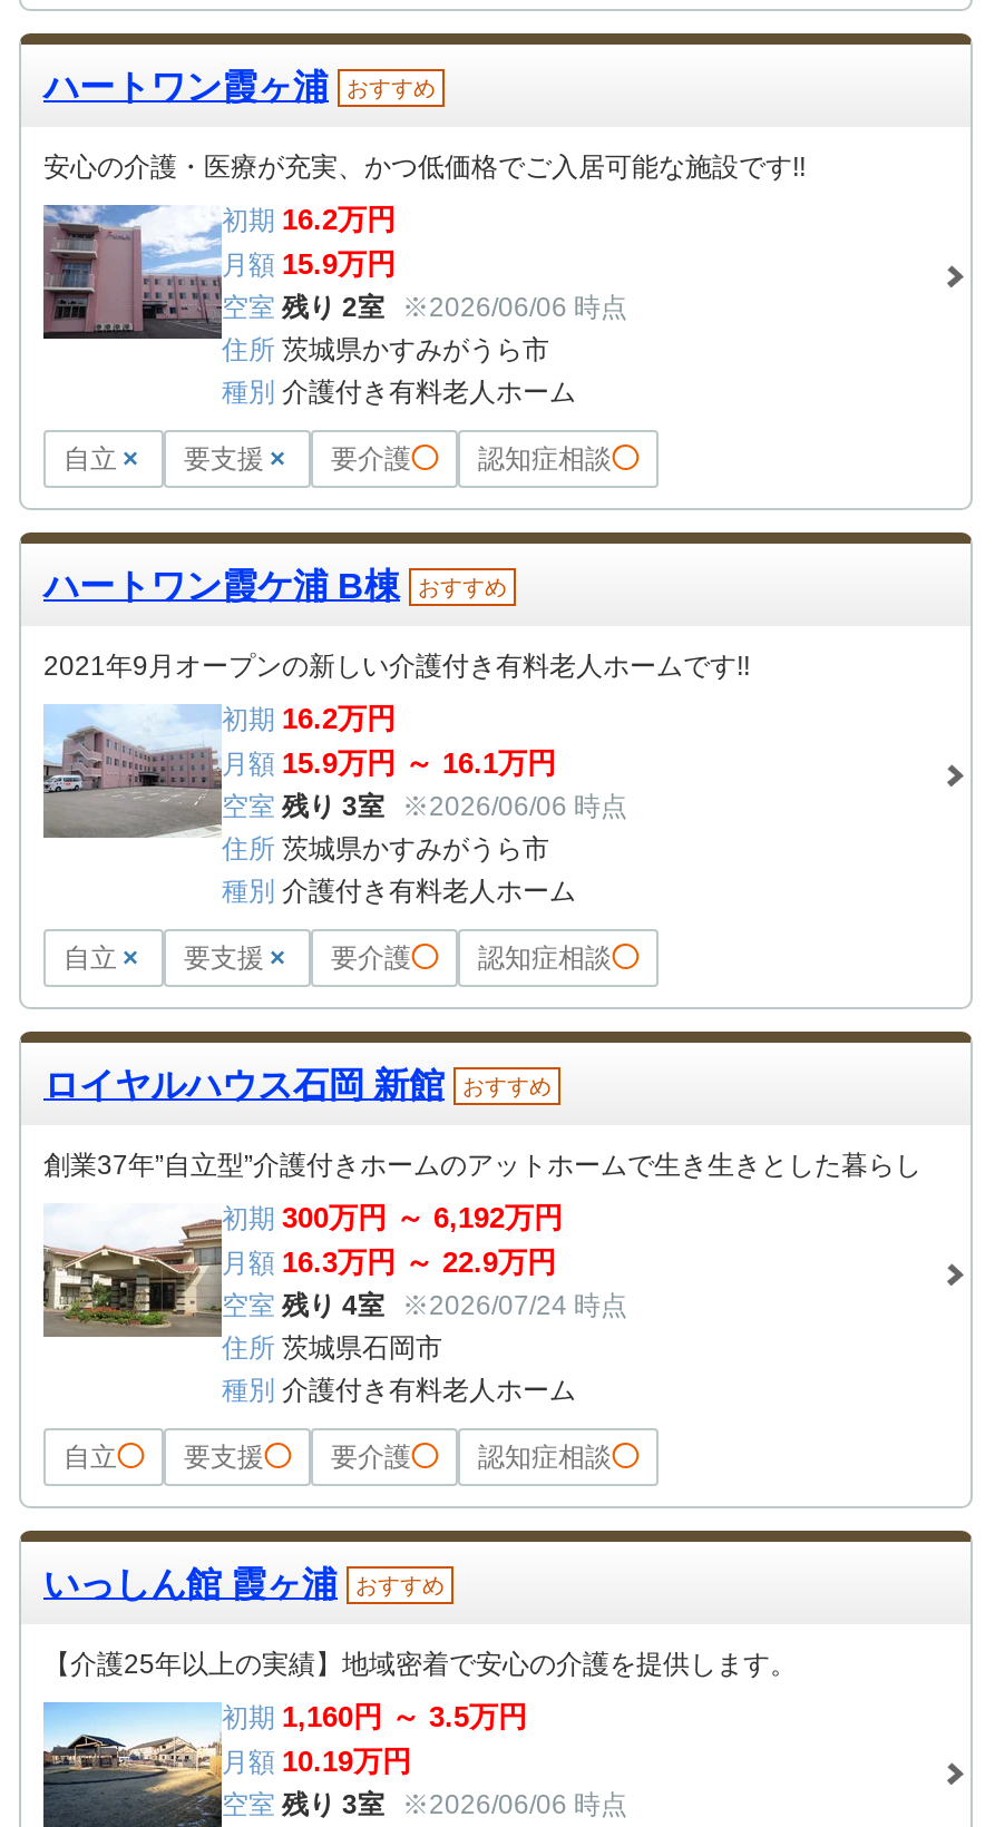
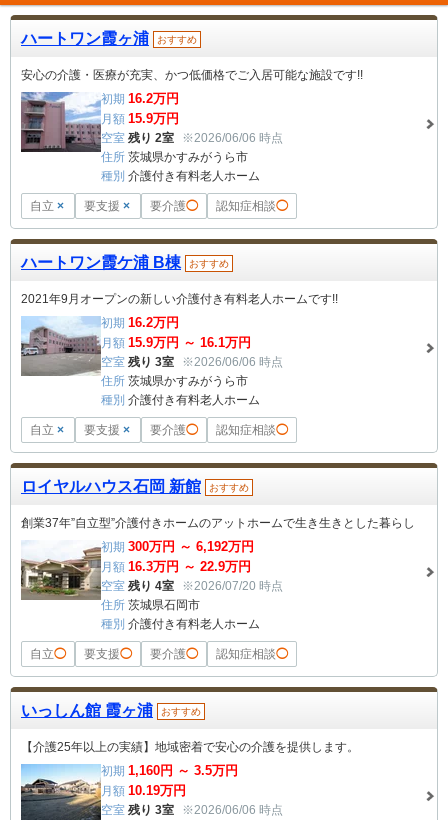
- 空室 残り 4室 ※2026/07/24 時点
+ 空室 残り 4室 ※2026/07/20 時点
